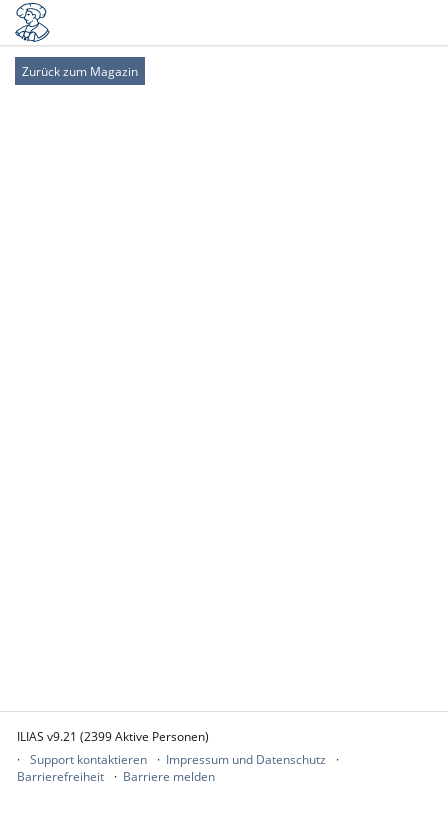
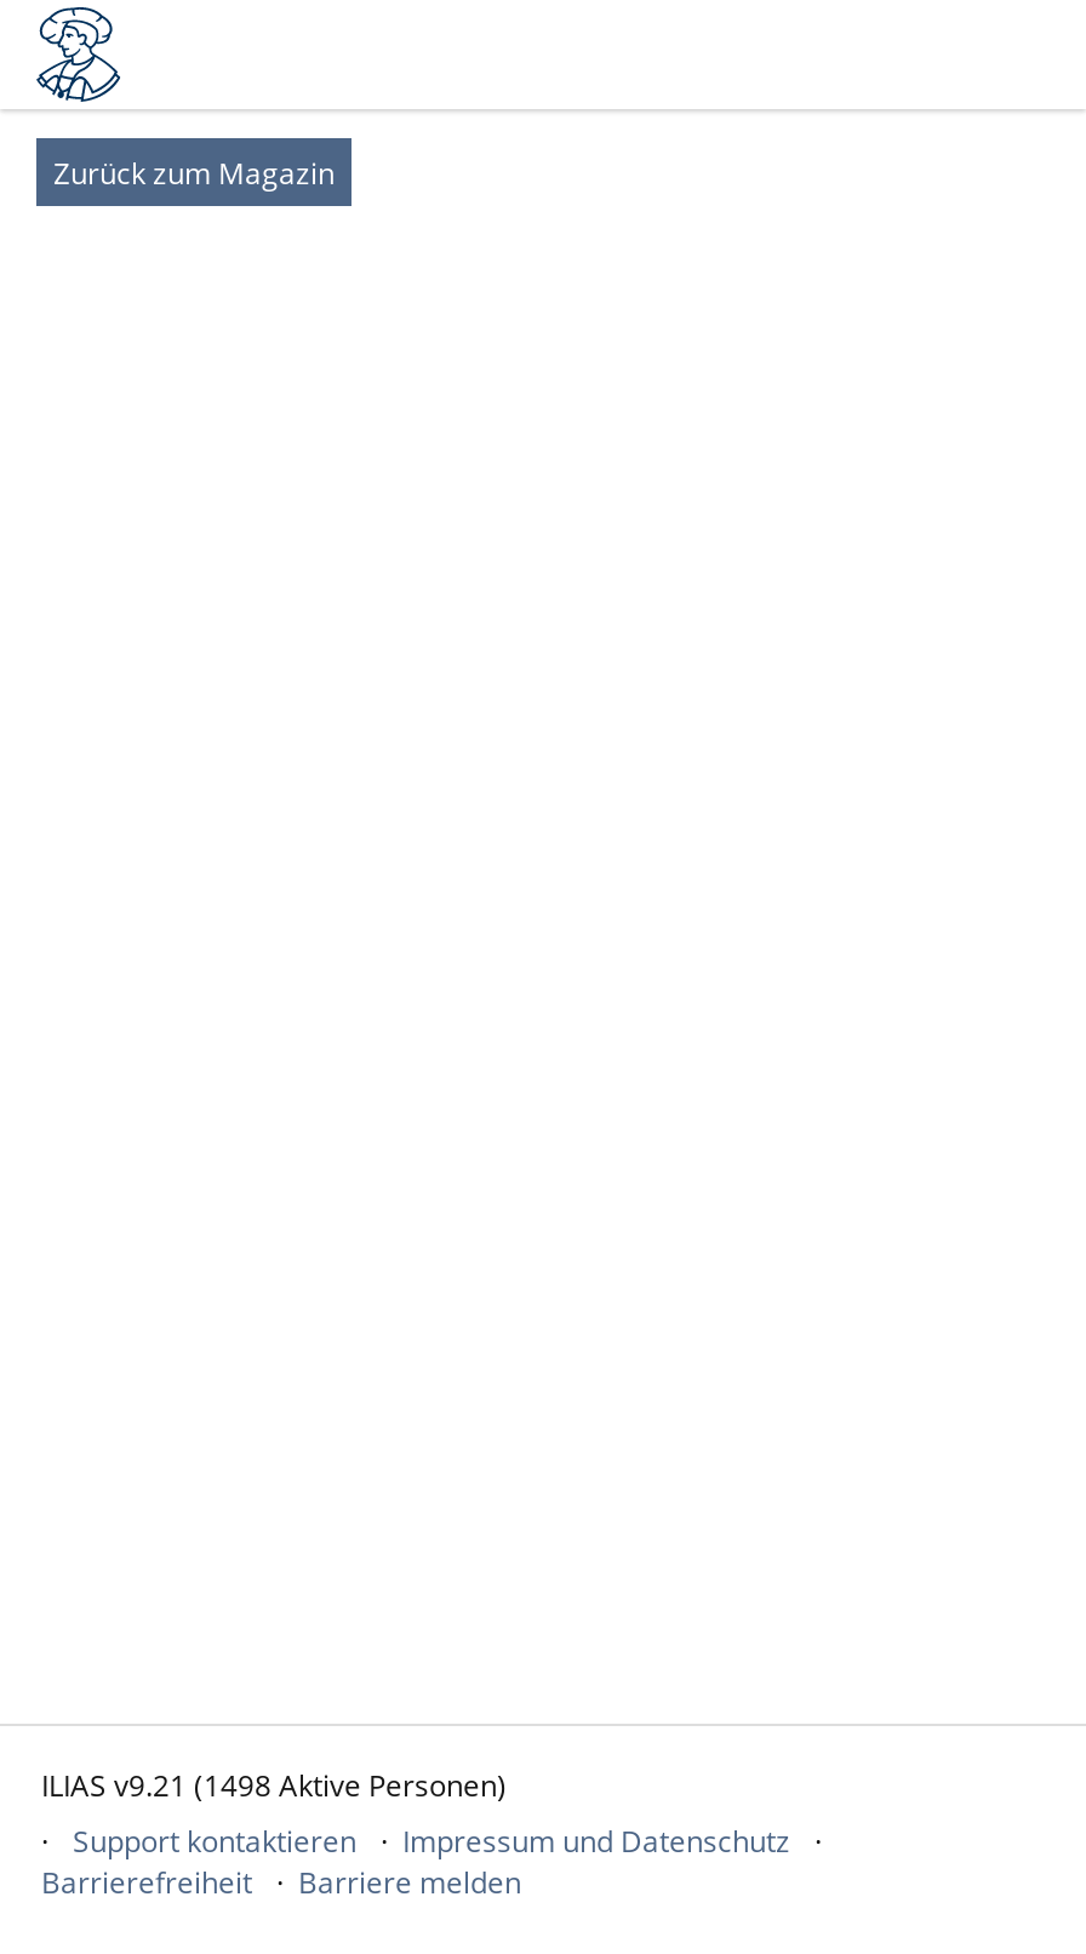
- ILIAS v9.21 (2399 Aktive Personen)
+ ILIAS v9.21 (1498 Aktive Personen)
